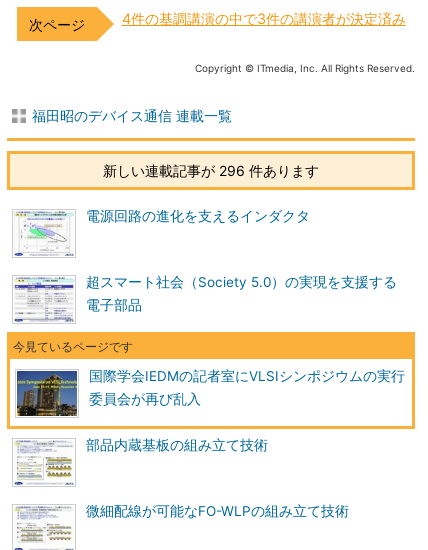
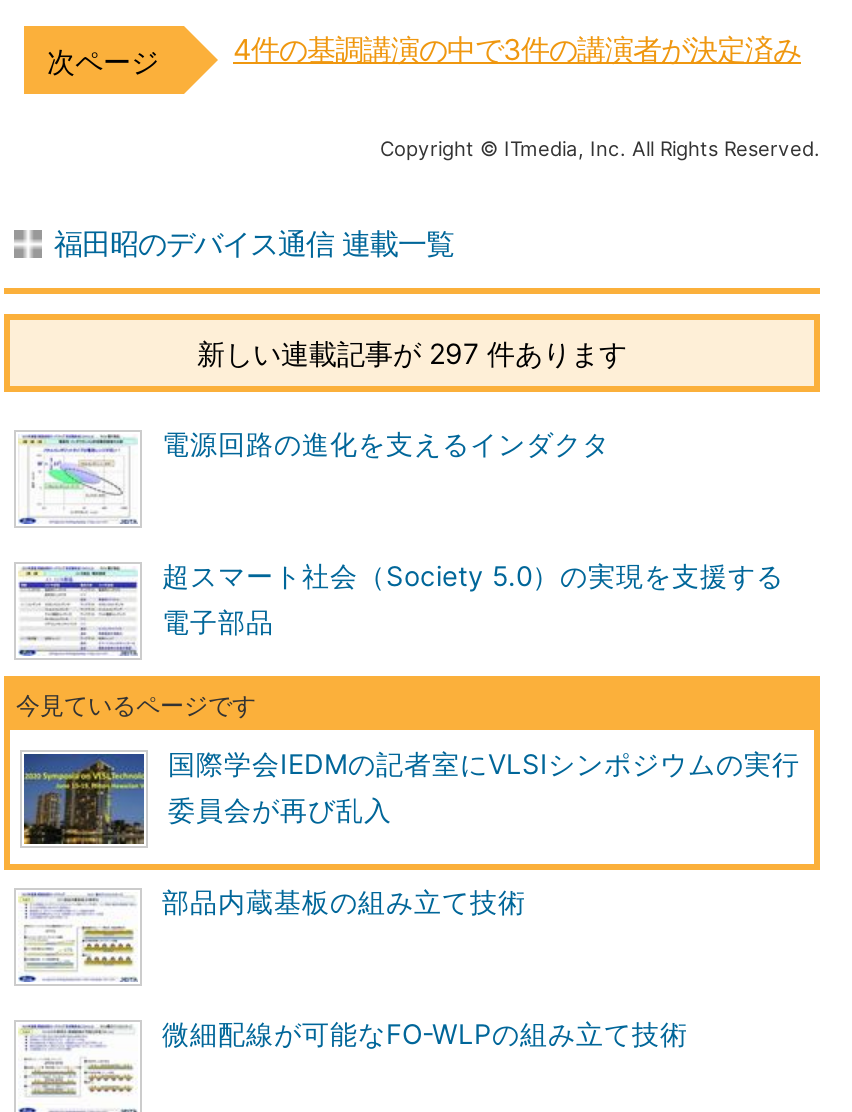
- 新しい連載記事が 296 件あります
+ 新しい連載記事が 297 件あります
